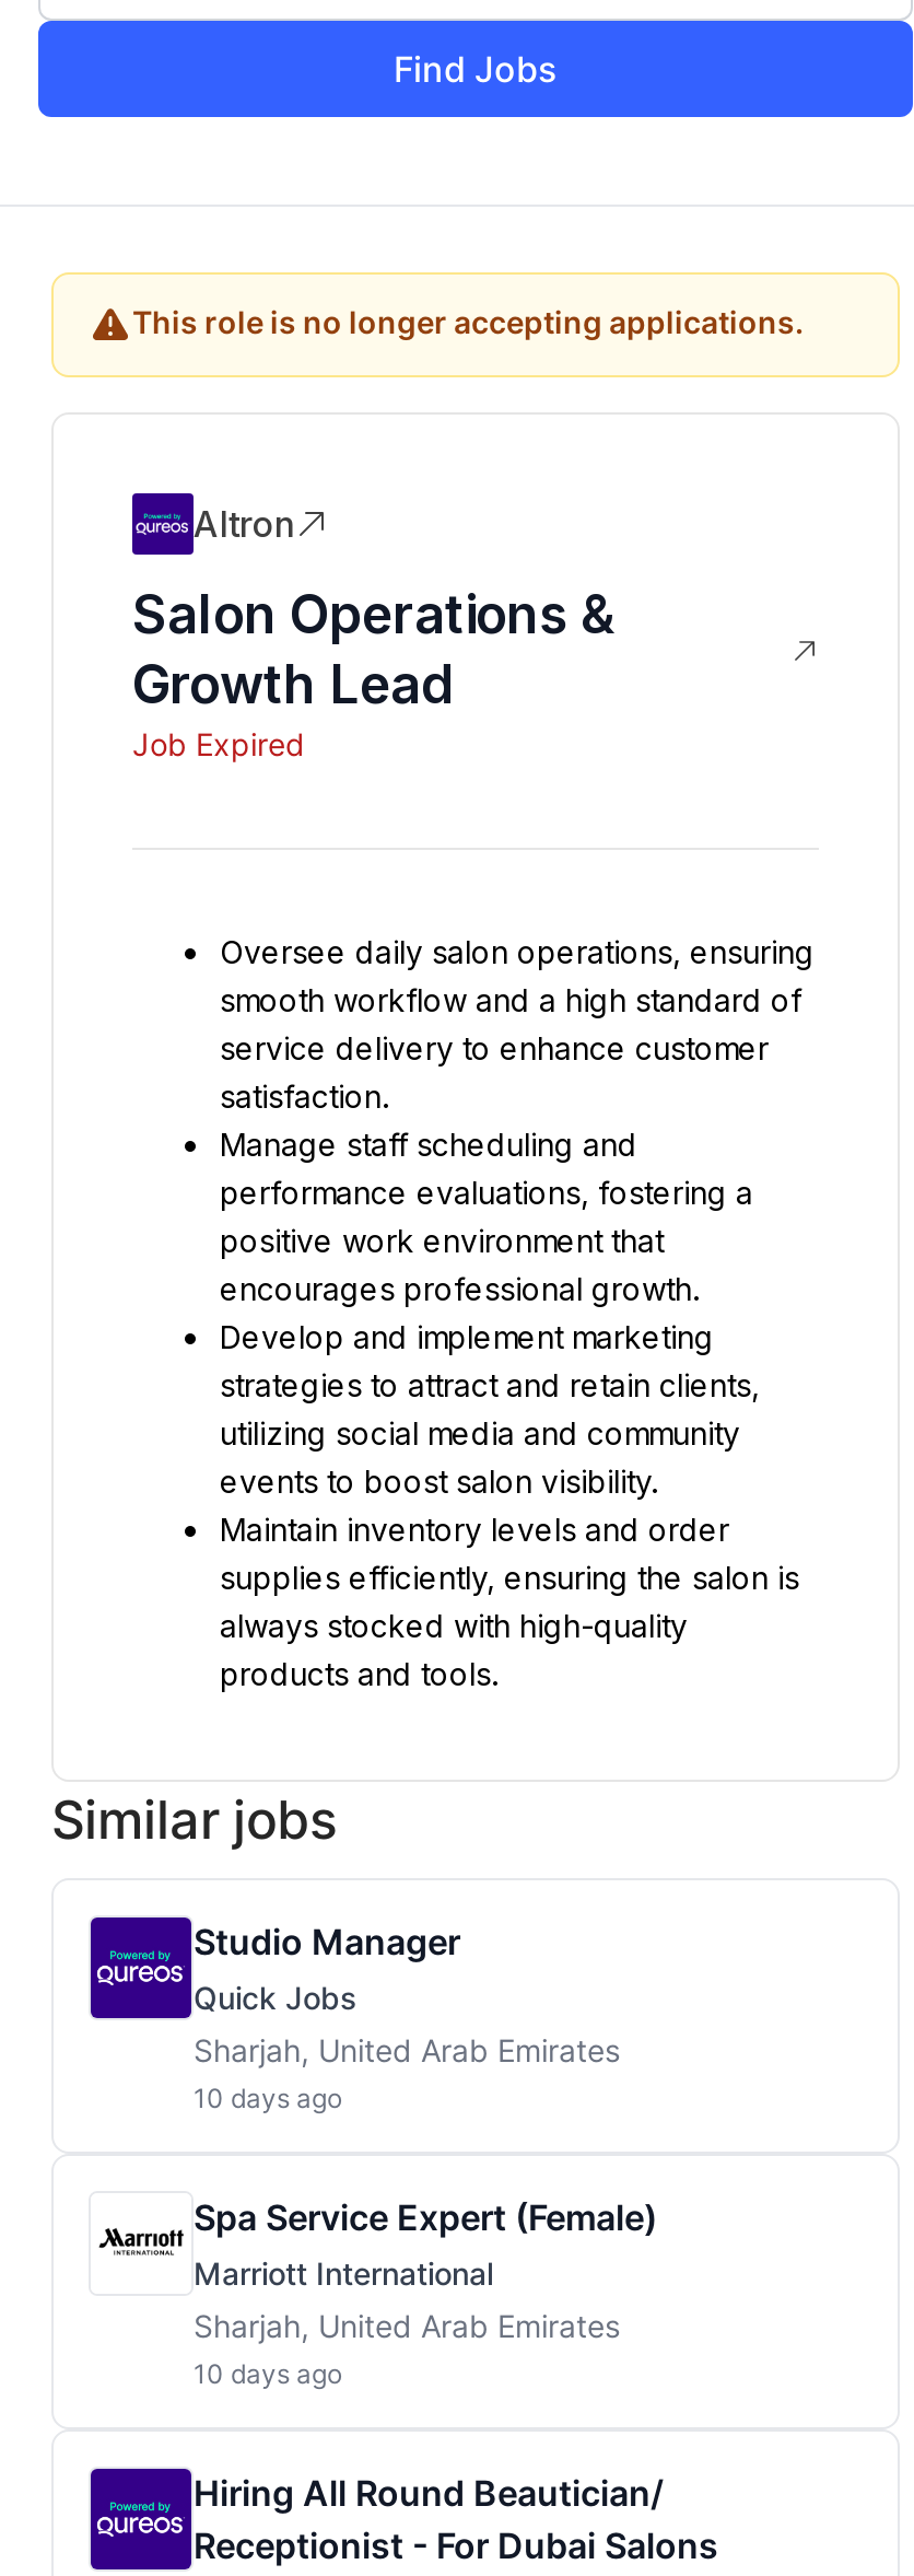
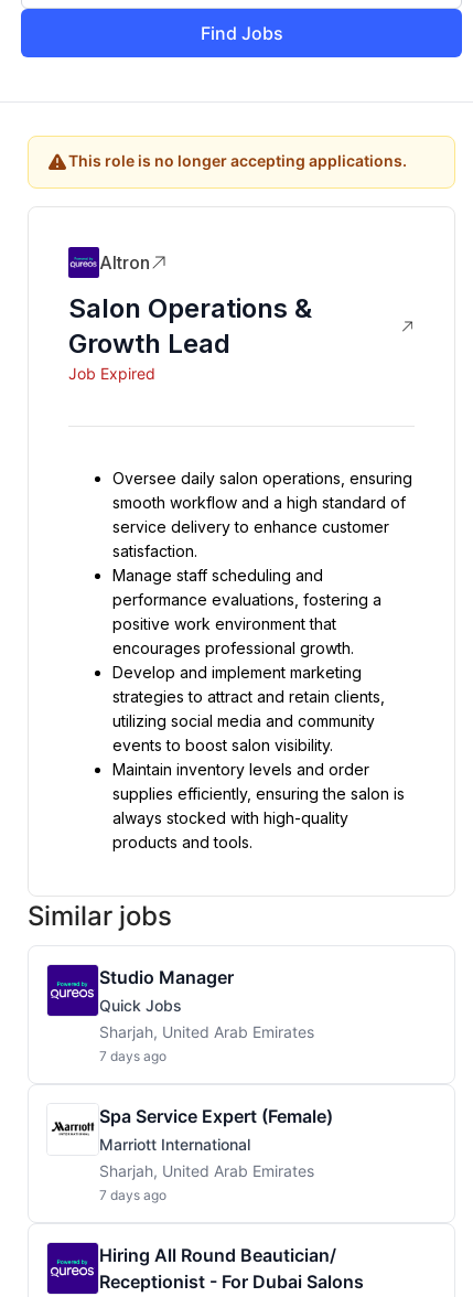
- 10 days ago
+ 7 days ago

- 10 days ago
+ 7 days ago
